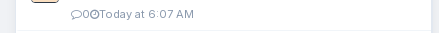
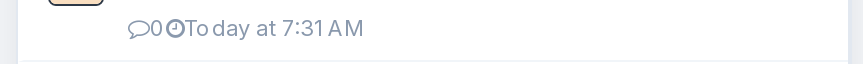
- 0 Today at 6:07 AM
+ 0 Today at 7:31 AM
